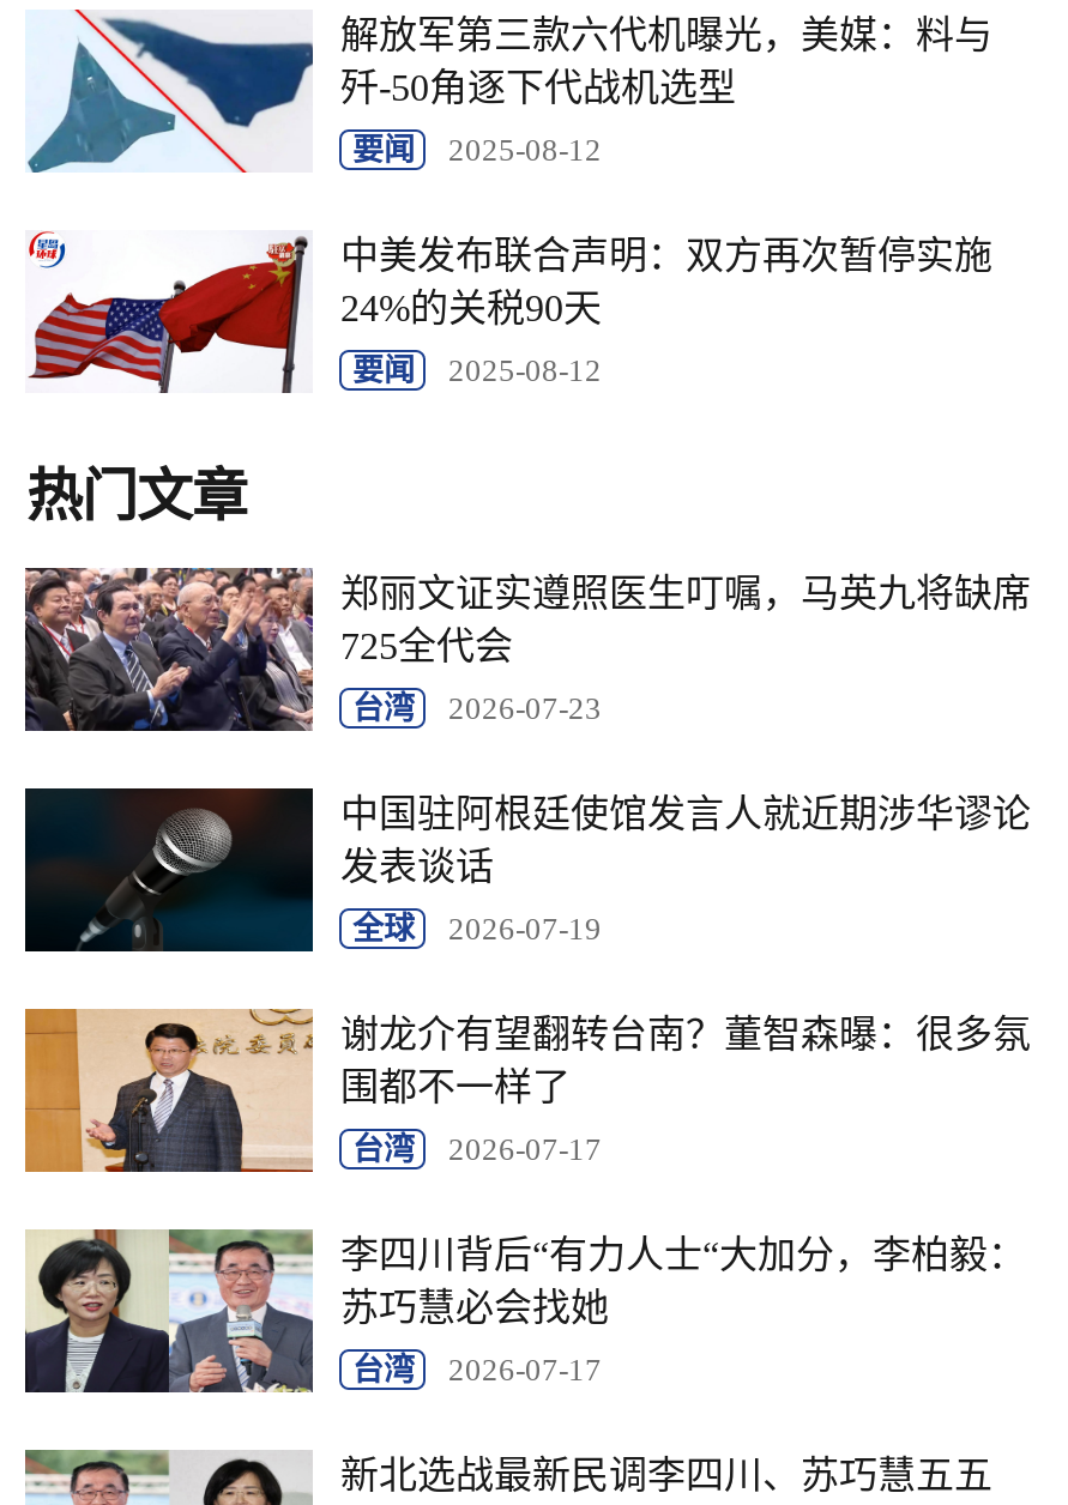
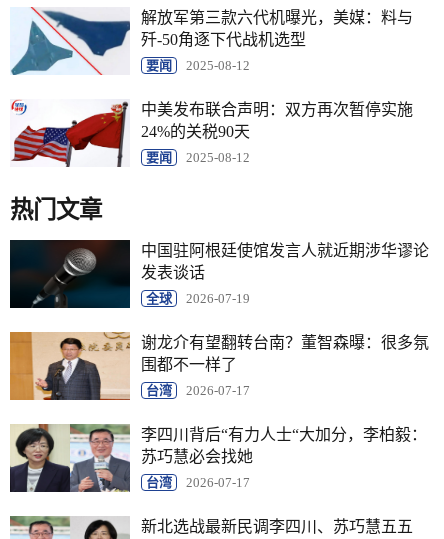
- [image]
- 郑丽文证实遵照医生叮嘱，马英九将缺席
- 725全代会
- 台湾
- 2026-07-23
